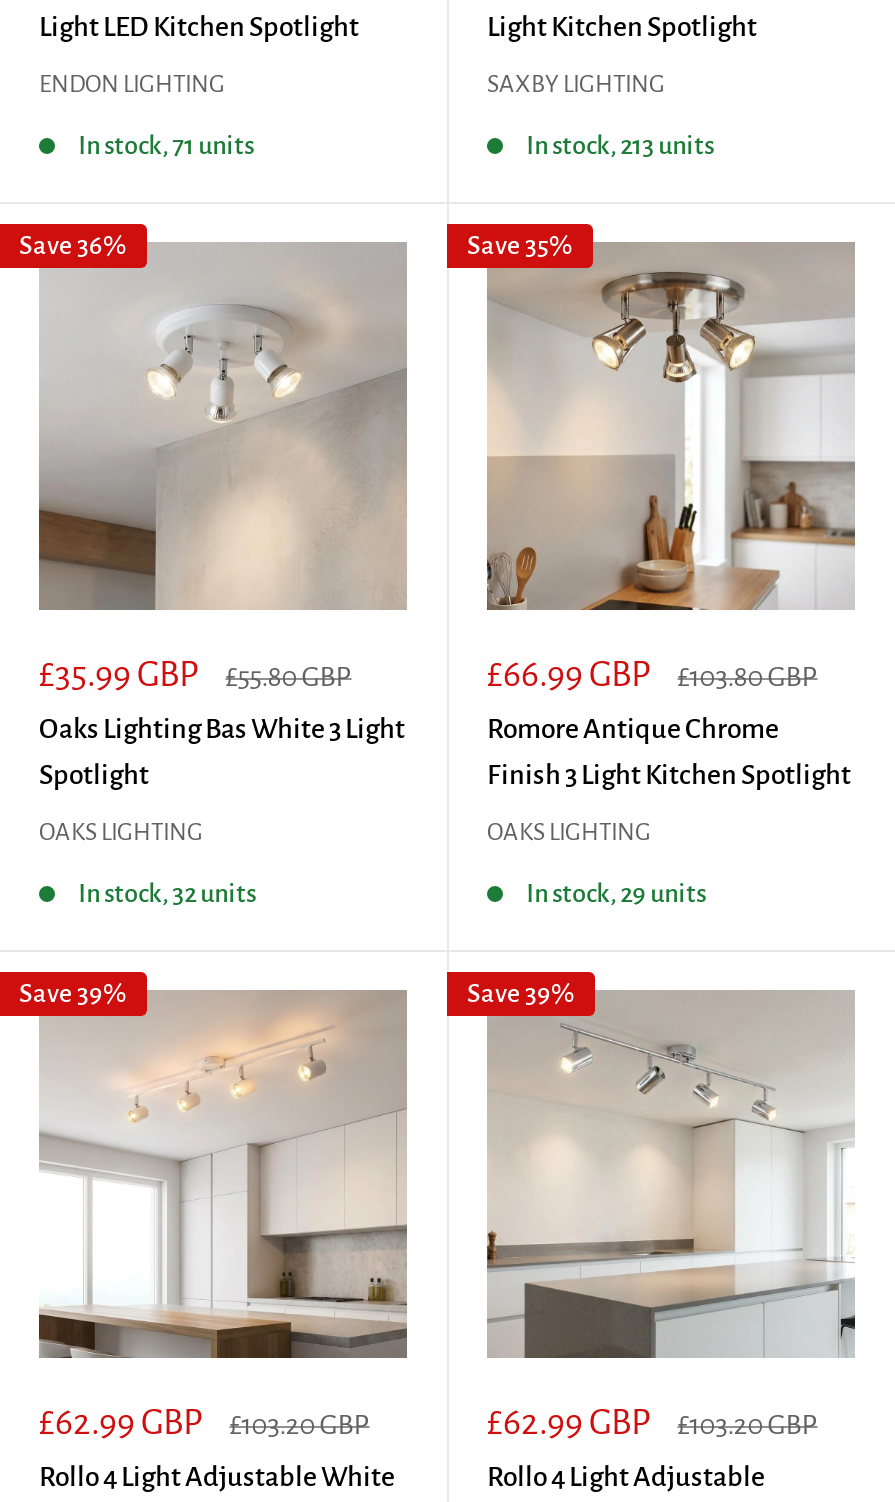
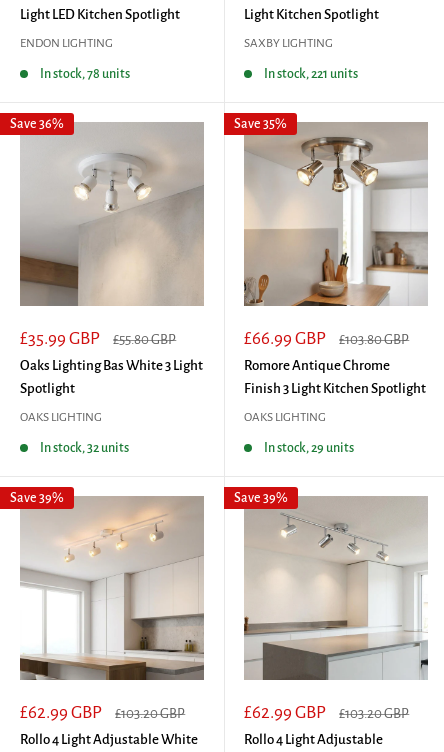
- In stock, 71 units
+ In stock, 78 units

- In stock, 213 units
+ In stock, 221 units
